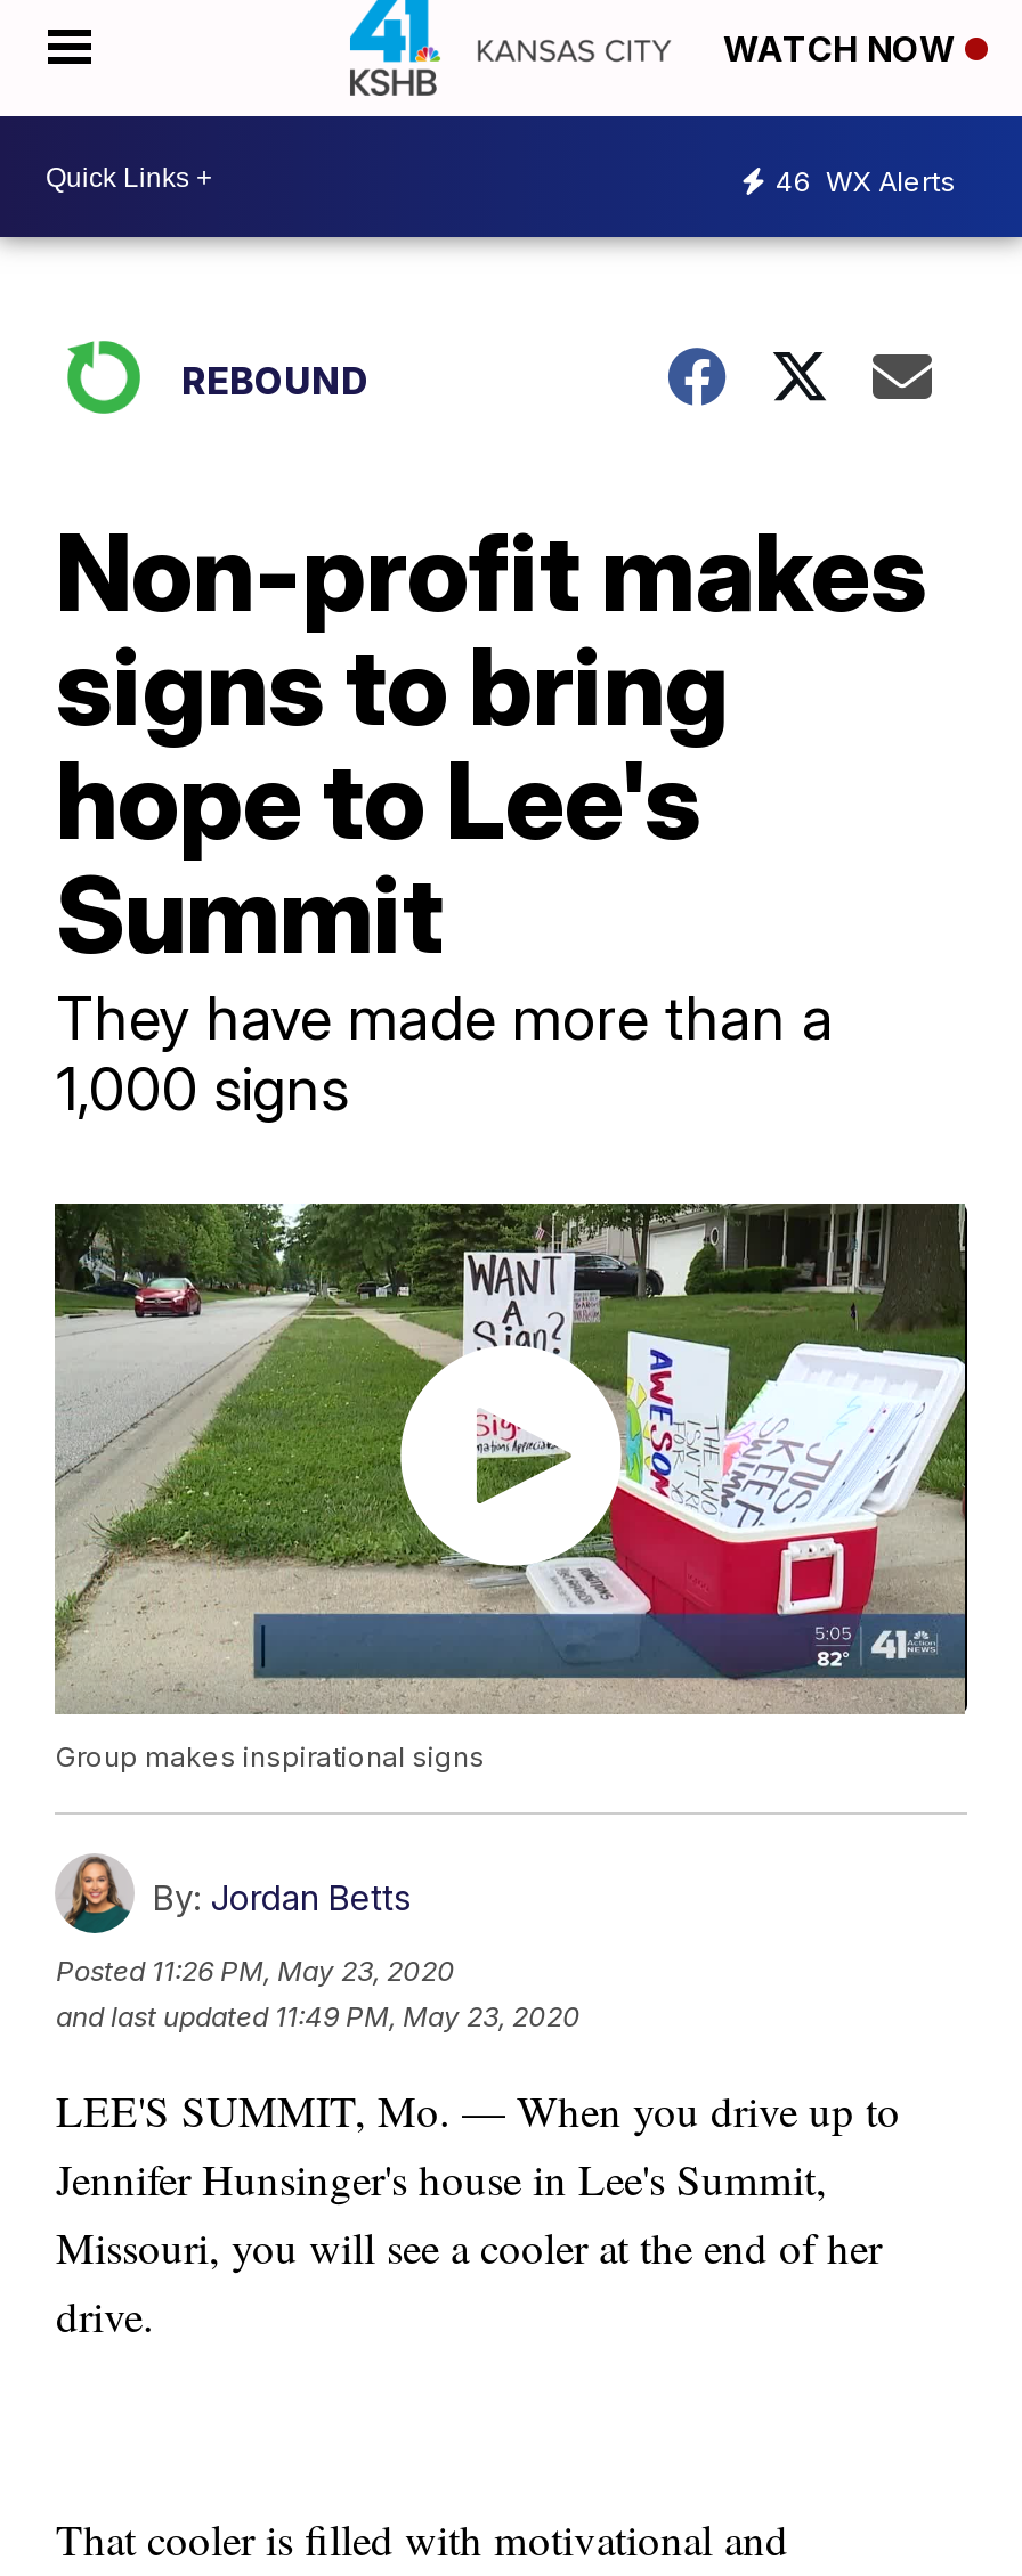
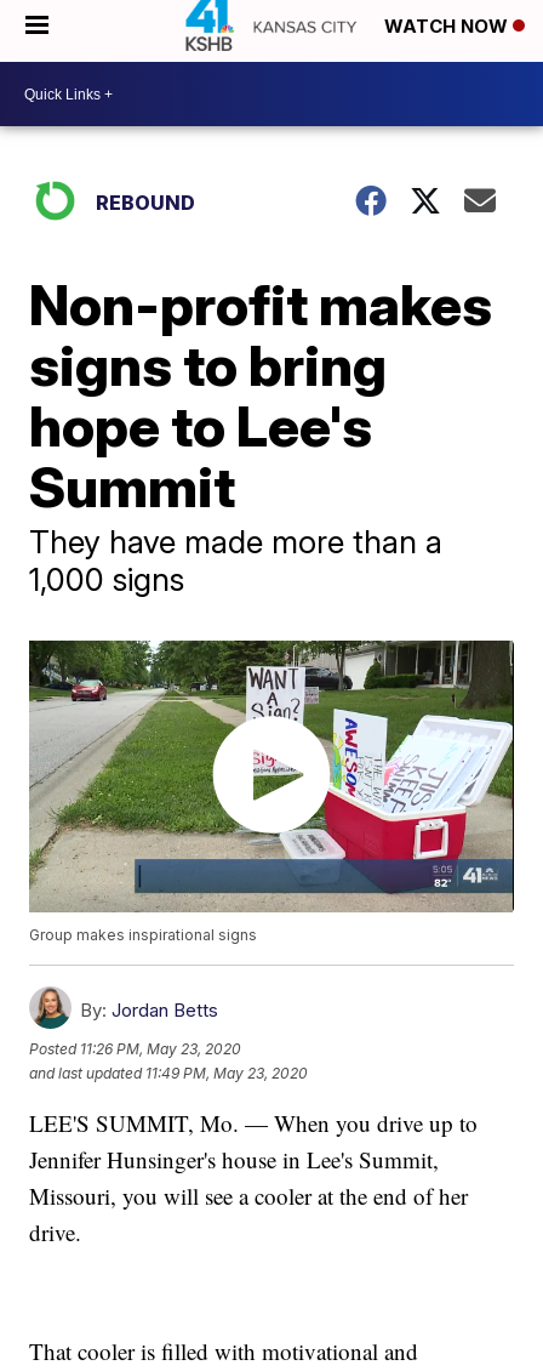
- 46 WX Alerts
